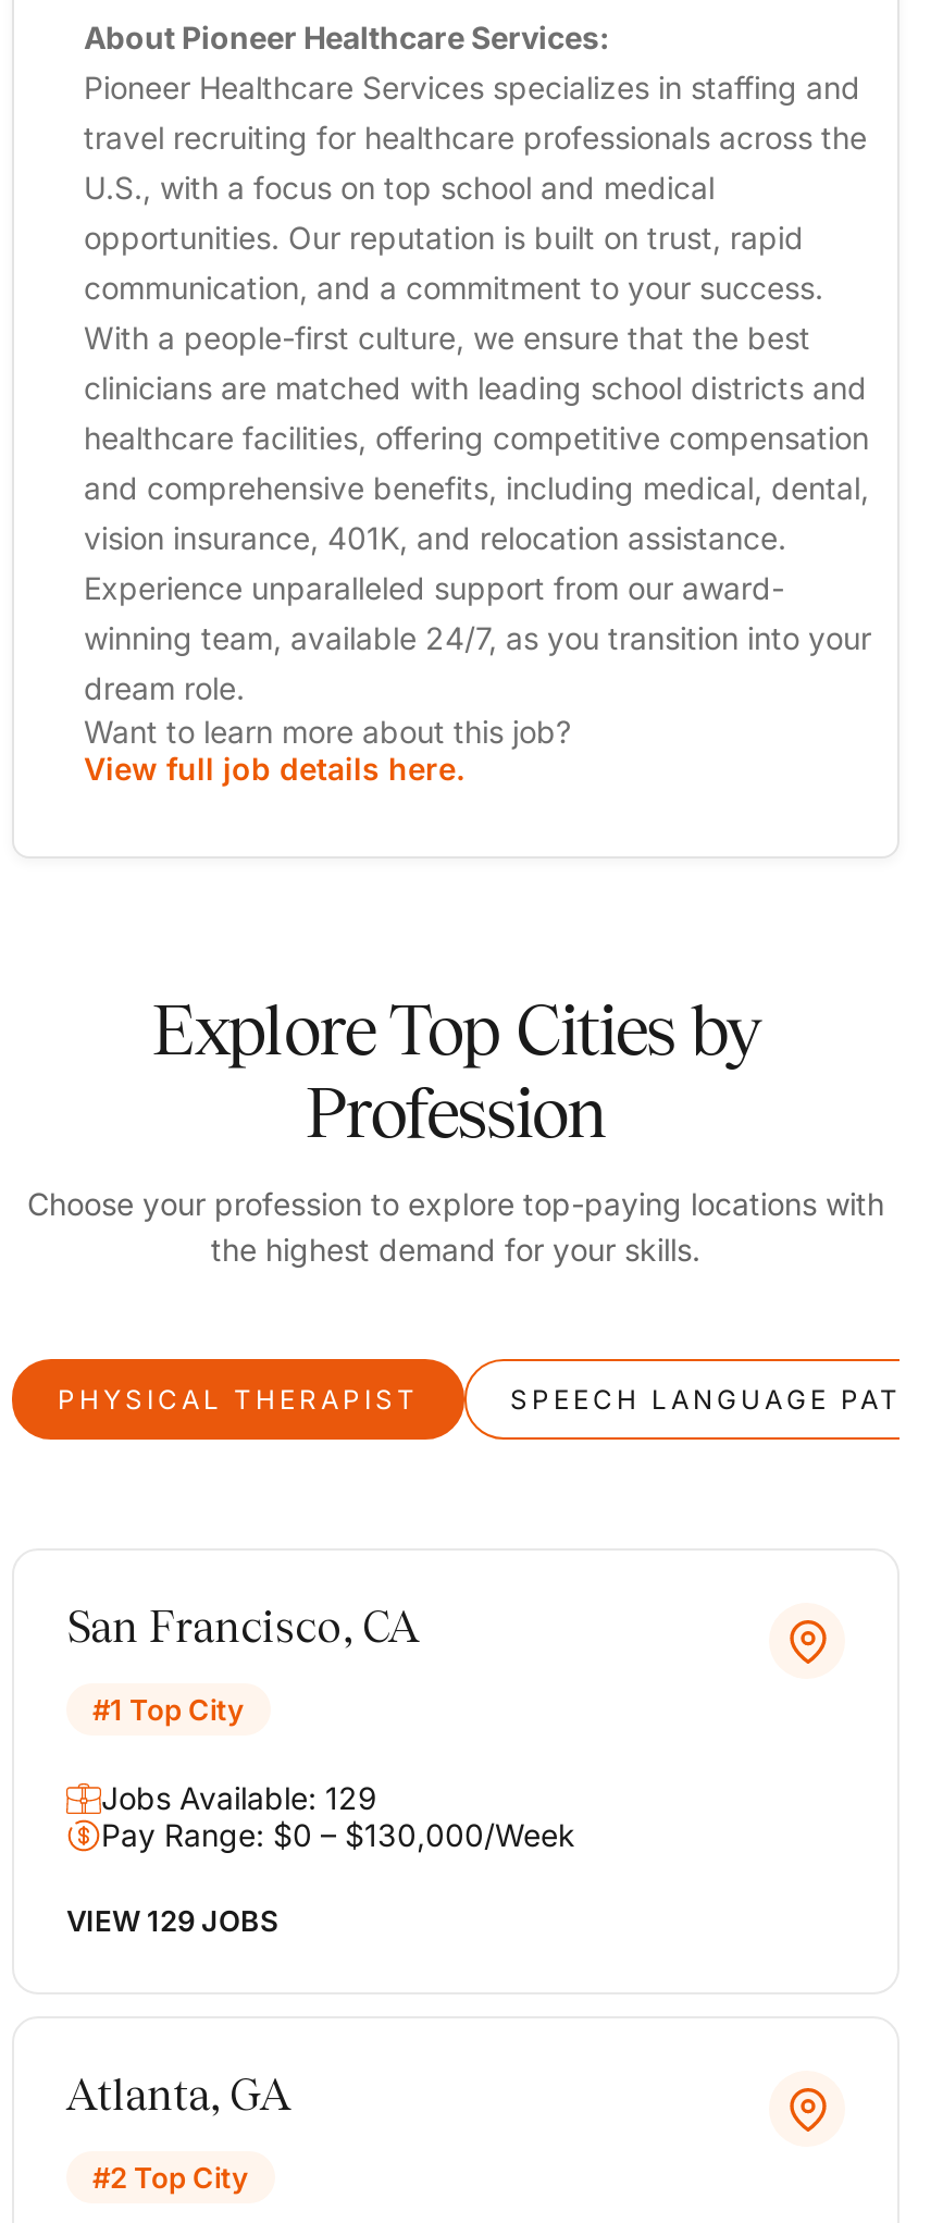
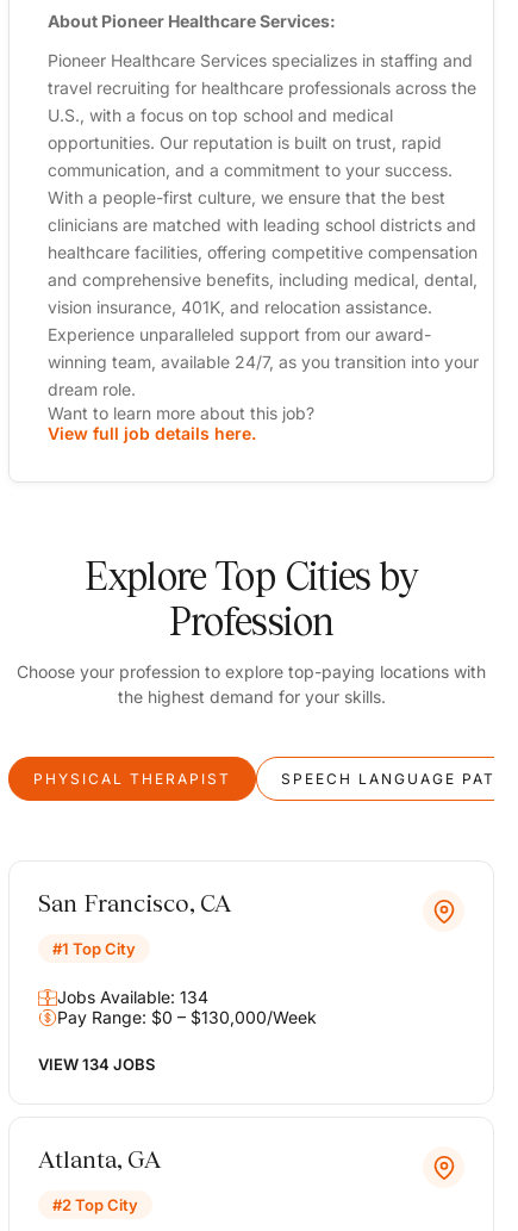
- Jobs Available: 129
+ Jobs Available: 134

- VIEW 129 JOBS
+ VIEW 134 JOBS
